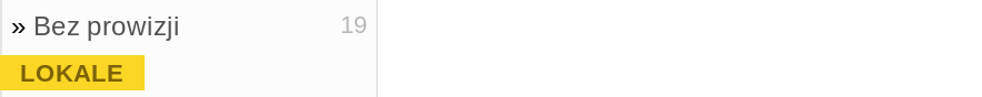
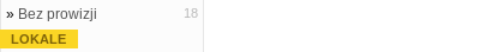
- 19
+ 18
